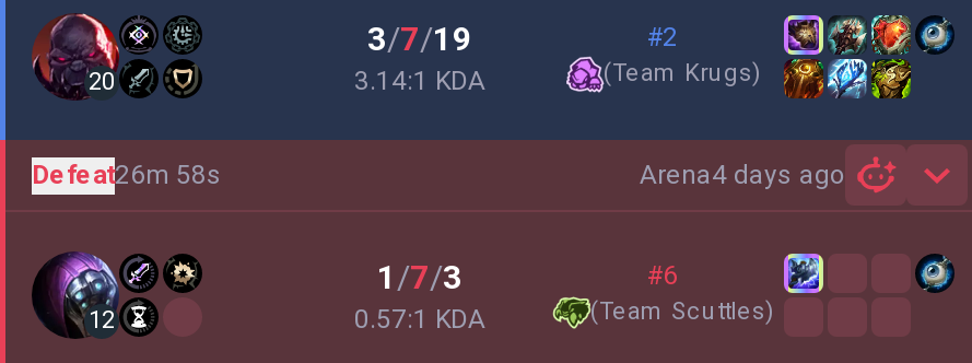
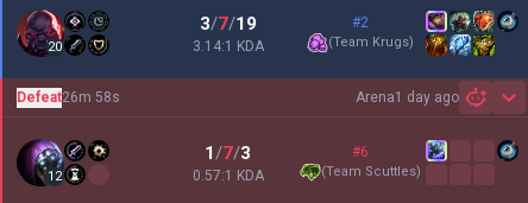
- Arena4 days ago
+ Arena1 day ago
